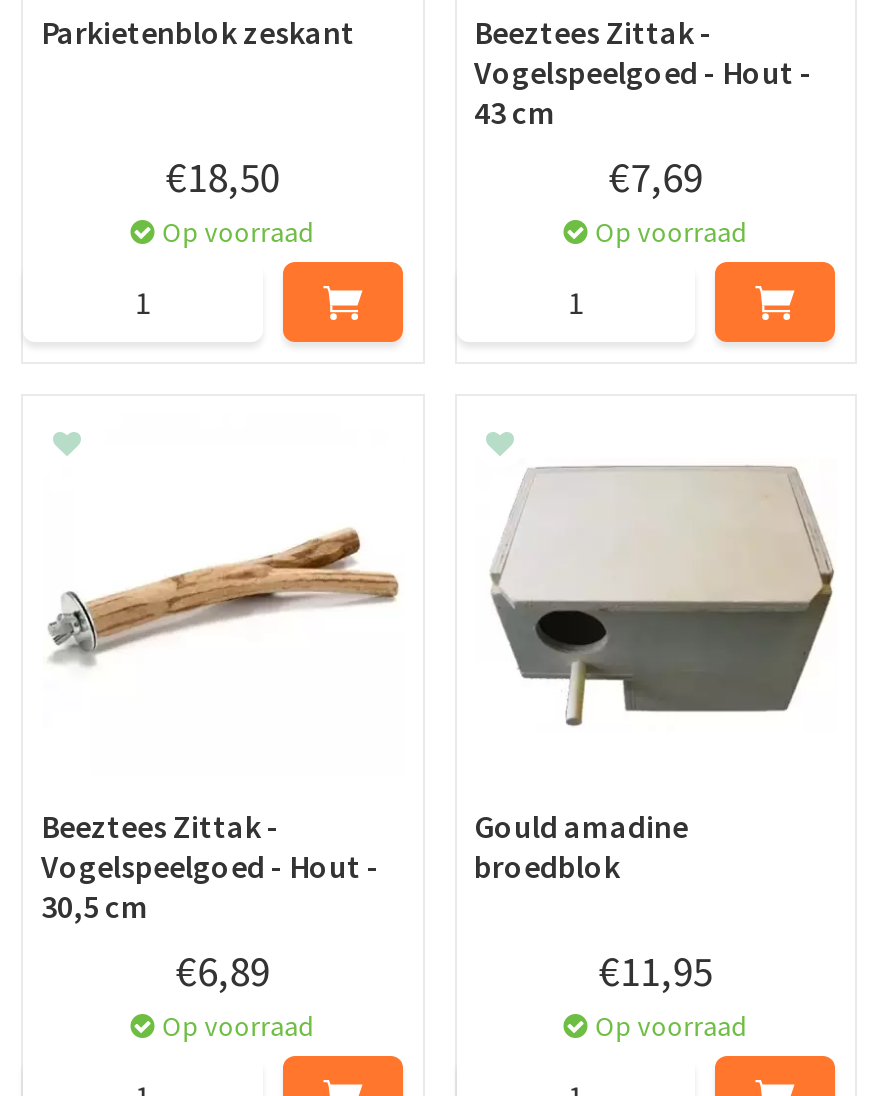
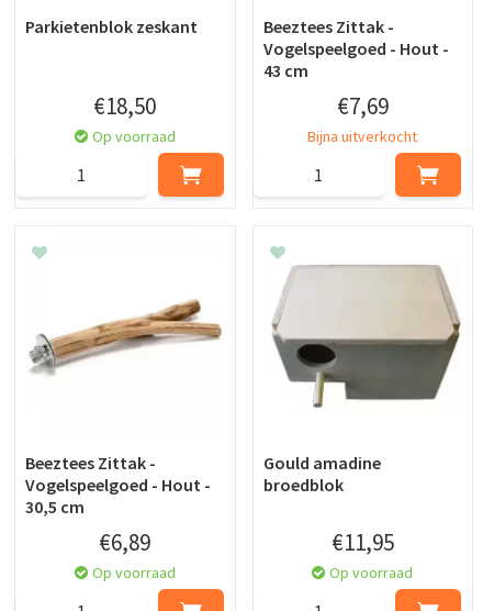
- Op voorraad
+ Bijna uitverkocht
